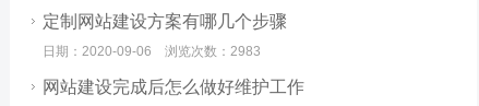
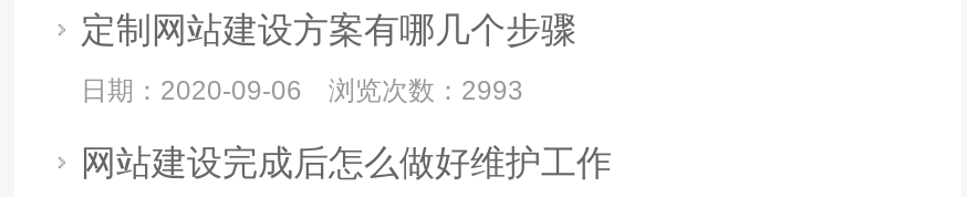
- 日期：2020-09-06 浏览次数：2983
+ 日期：2020-09-06 浏览次数：2993
